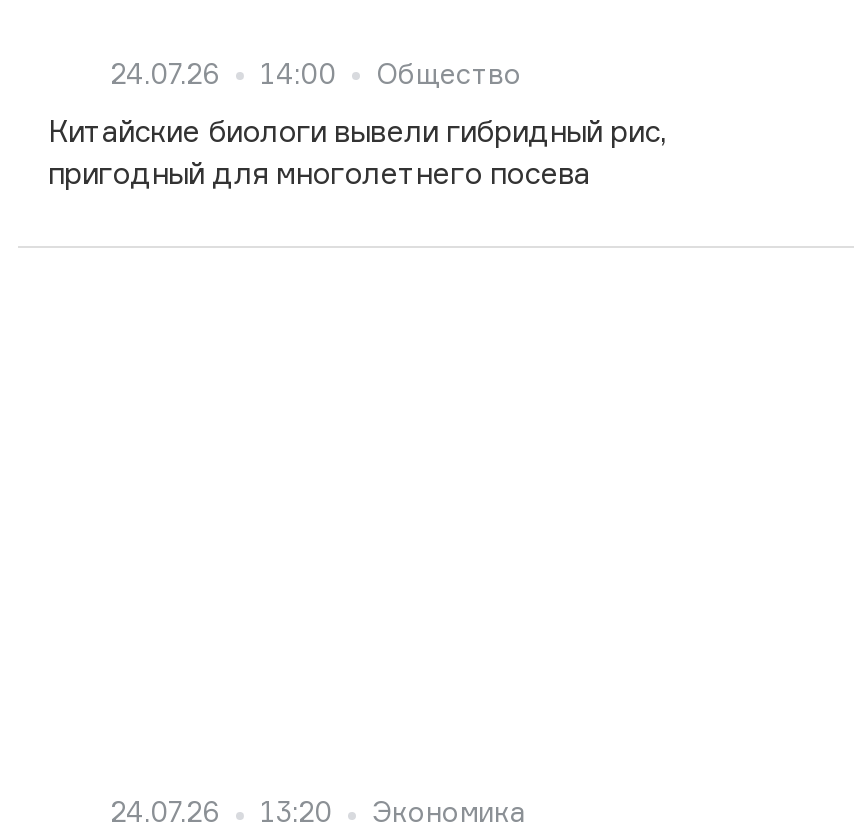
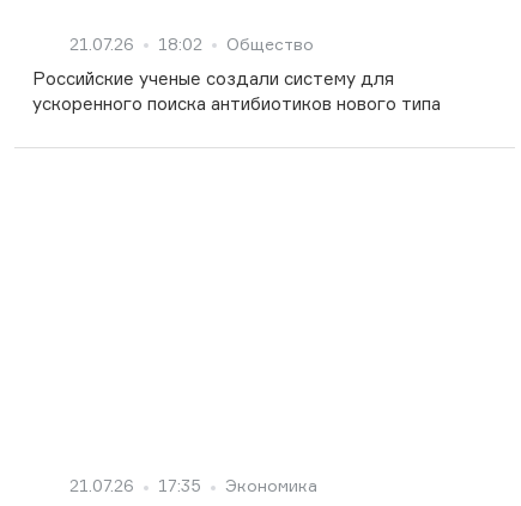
- 24.07.26
+ 21.07.26

- 14:00
+ 18:02

- Китайские биологи вывели гибридный рис,
- пригодный для многолетнего посева
+ Российские ученые создали систему для
+ ускоренного поиска антибиотиков нового типа

- 24.07.26
- 13:20
+ 21.07.26
+ 17:35
